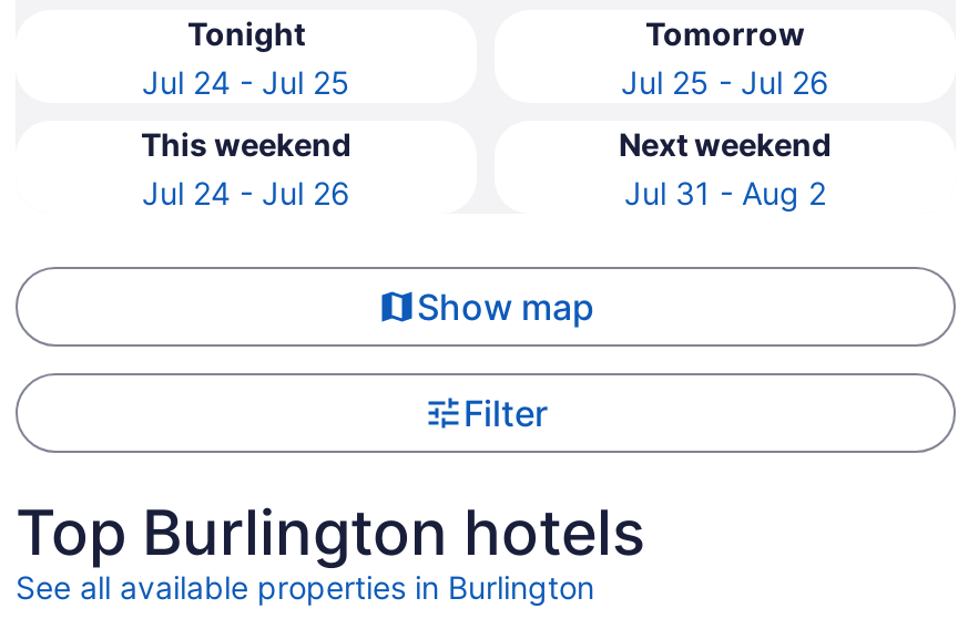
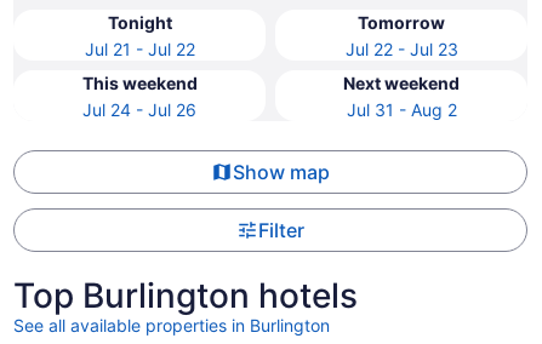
- Jul 24 - Jul 25
+ Jul 21 - Jul 22

- Jul 25 - Jul 26
+ Jul 22 - Jul 23
